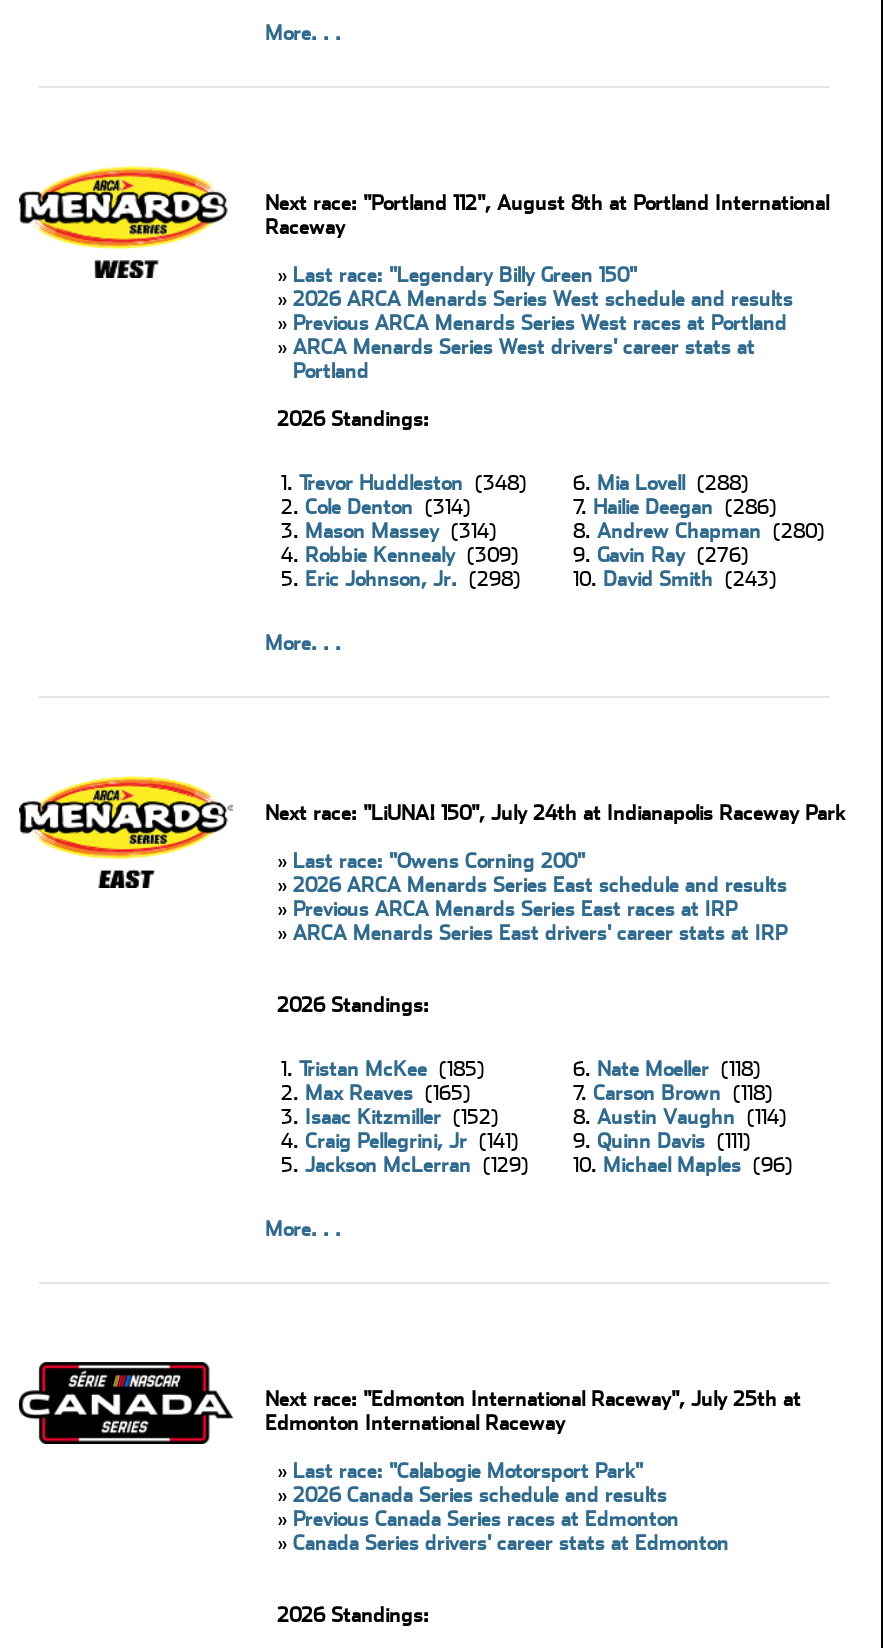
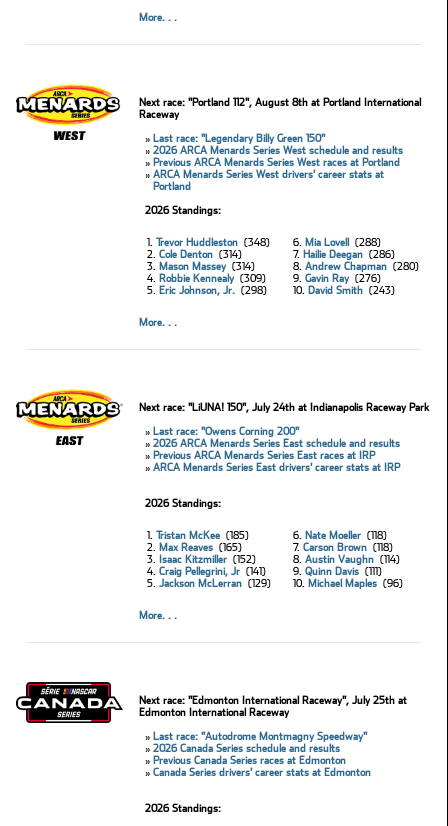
- » Last race: "Calabogie Motorsport Park"
+ » Last race: "Autodrome Montmagny Speedway"
